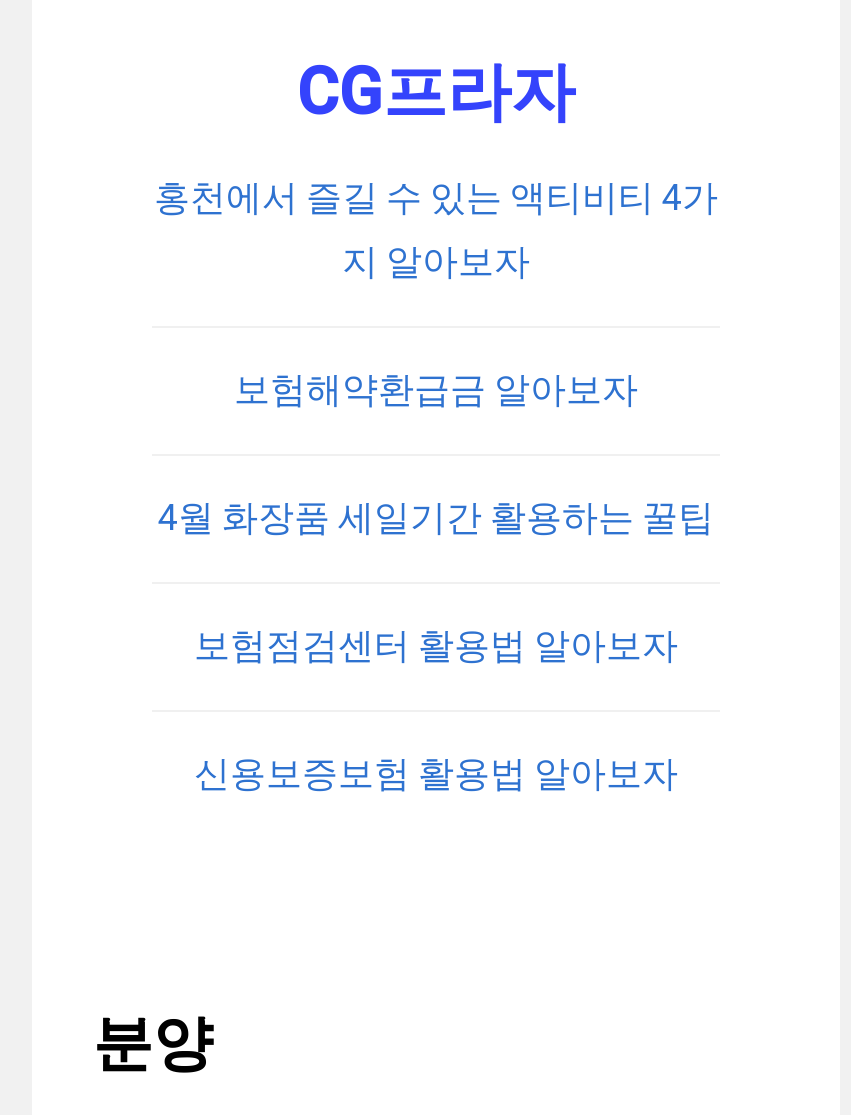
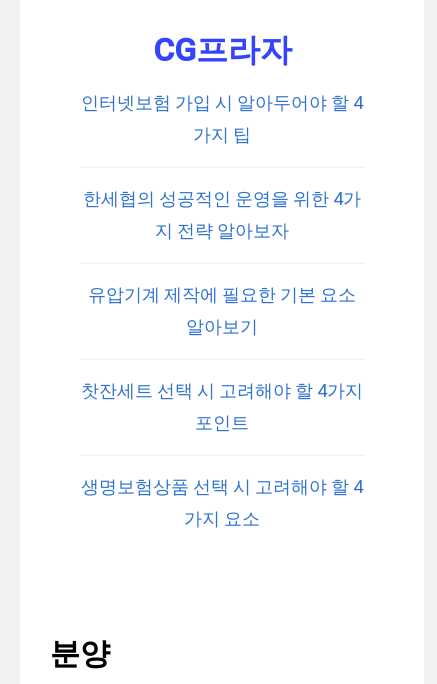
- 홍천에서 즐길 수 있는 액티비티 4가
- 지 알아보자
- 보험해약환급금 알아보자
- 4월 화장품 세일기간 활용하는 꿀팁
- 보험점검센터 활용법 알아보자
- 신용보증보험 활용법 알아보자
+ 인터넷보험 가입 시 알아두어야 할 4
+ 가지 팁
+ 한세협의 성공적인 운영을 위한 4가
+ 지 전략 알아보자
+ 유압기계 제작에 필요한 기본 요소
+ 알아보기
+ 찻잔세트 선택 시 고려해야 할 4가지
+ 포인트
+ 생명보험상품 선택 시 고려해야 할 4
+ 가지 요소
